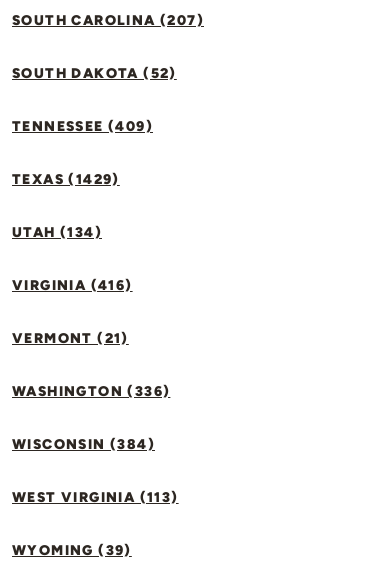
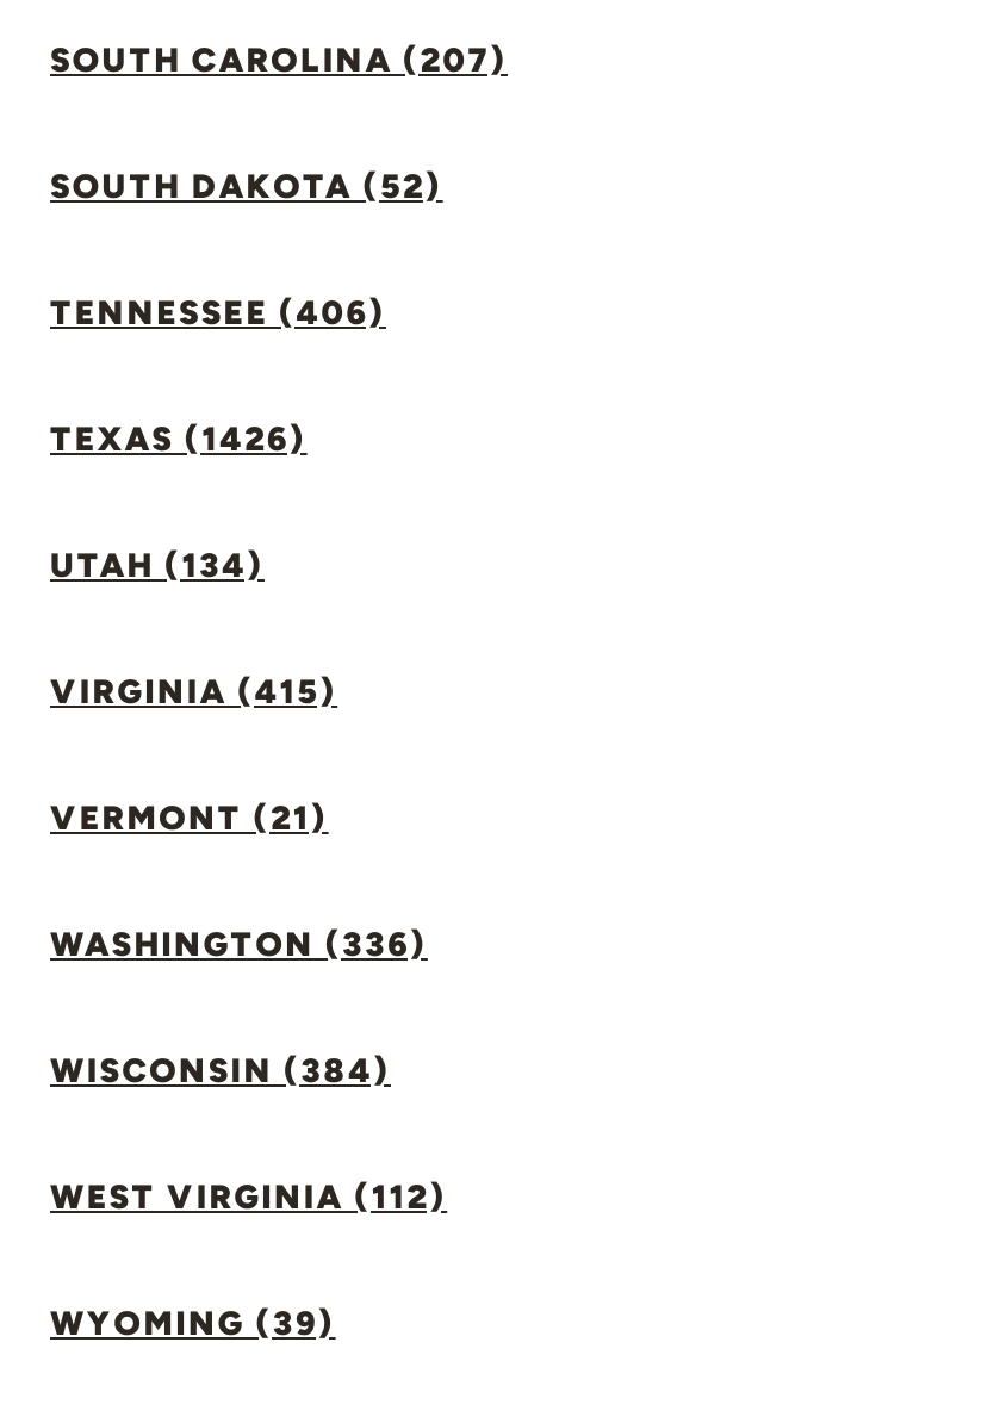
- TENNESSEE (409)
+ TENNESSEE (406)

- TEXAS (1429)
+ TEXAS (1426)

- VIRGINIA (416)
+ VIRGINIA (415)

- WEST VIRGINIA (113)
+ WEST VIRGINIA (112)
